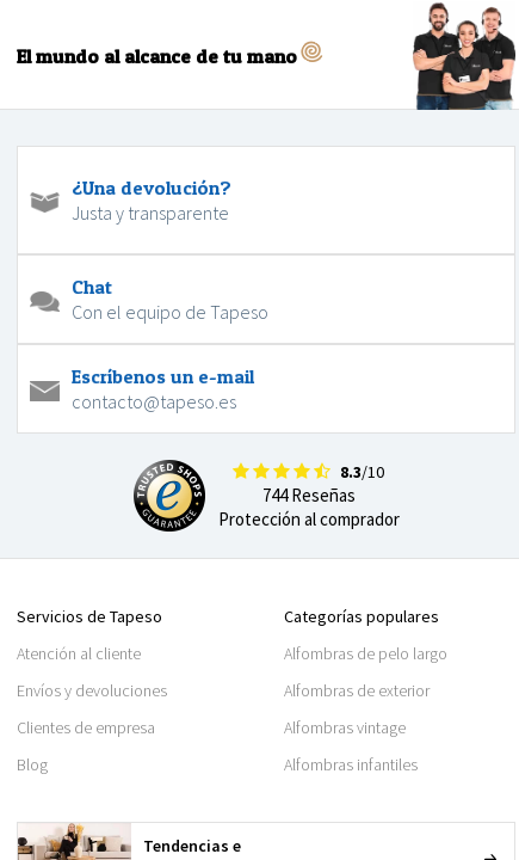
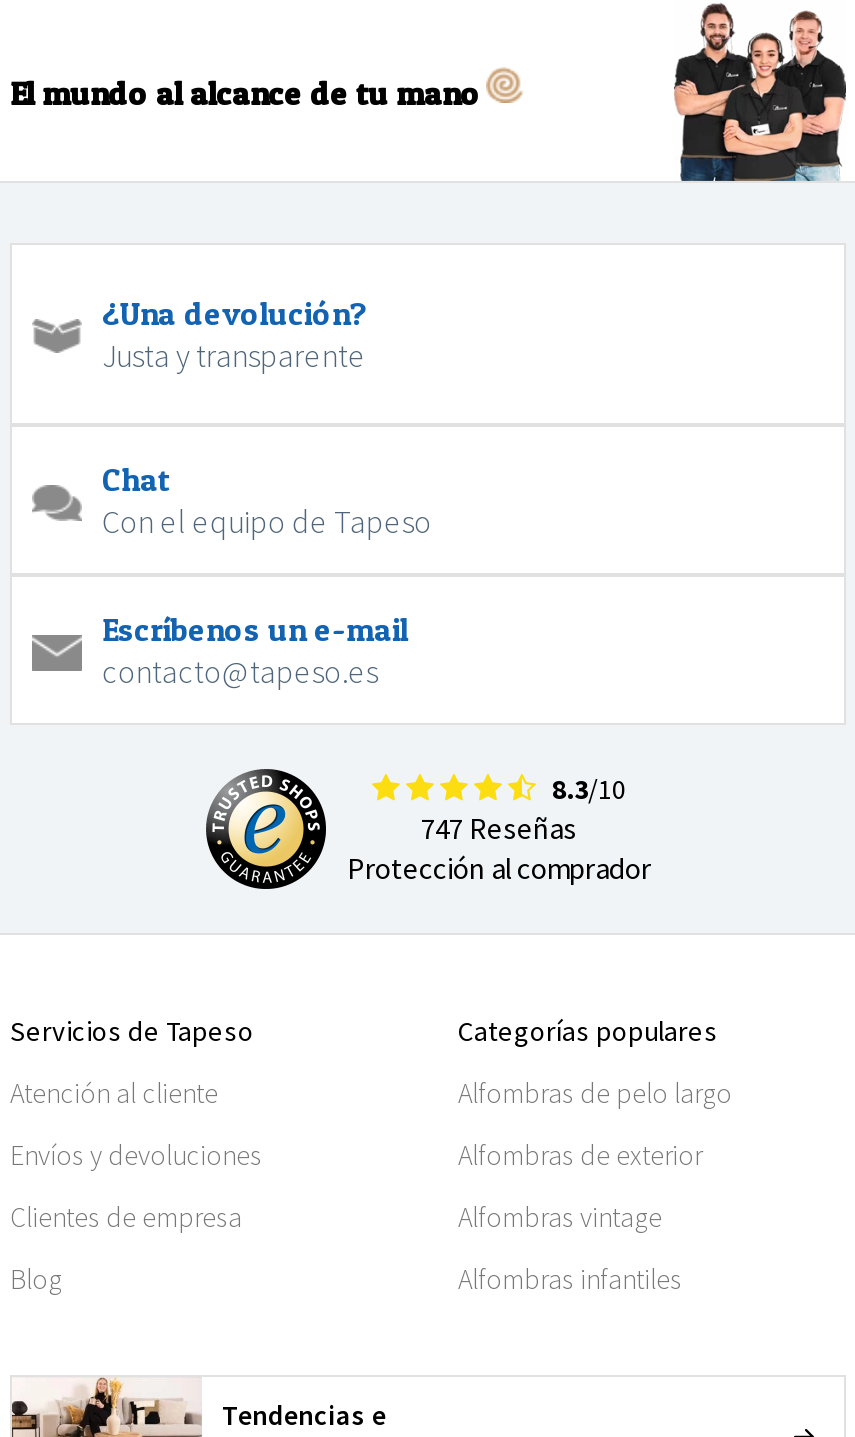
- 744 Reseñas
+ 747 Reseñas
